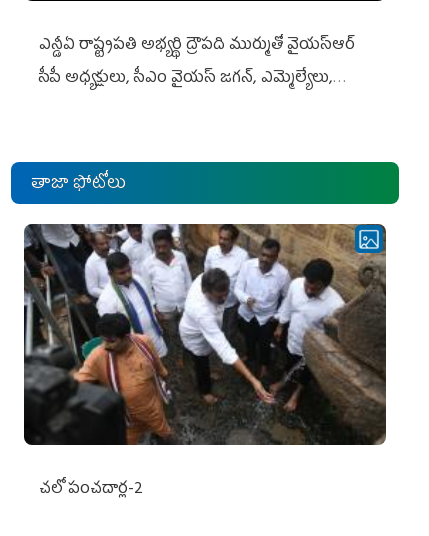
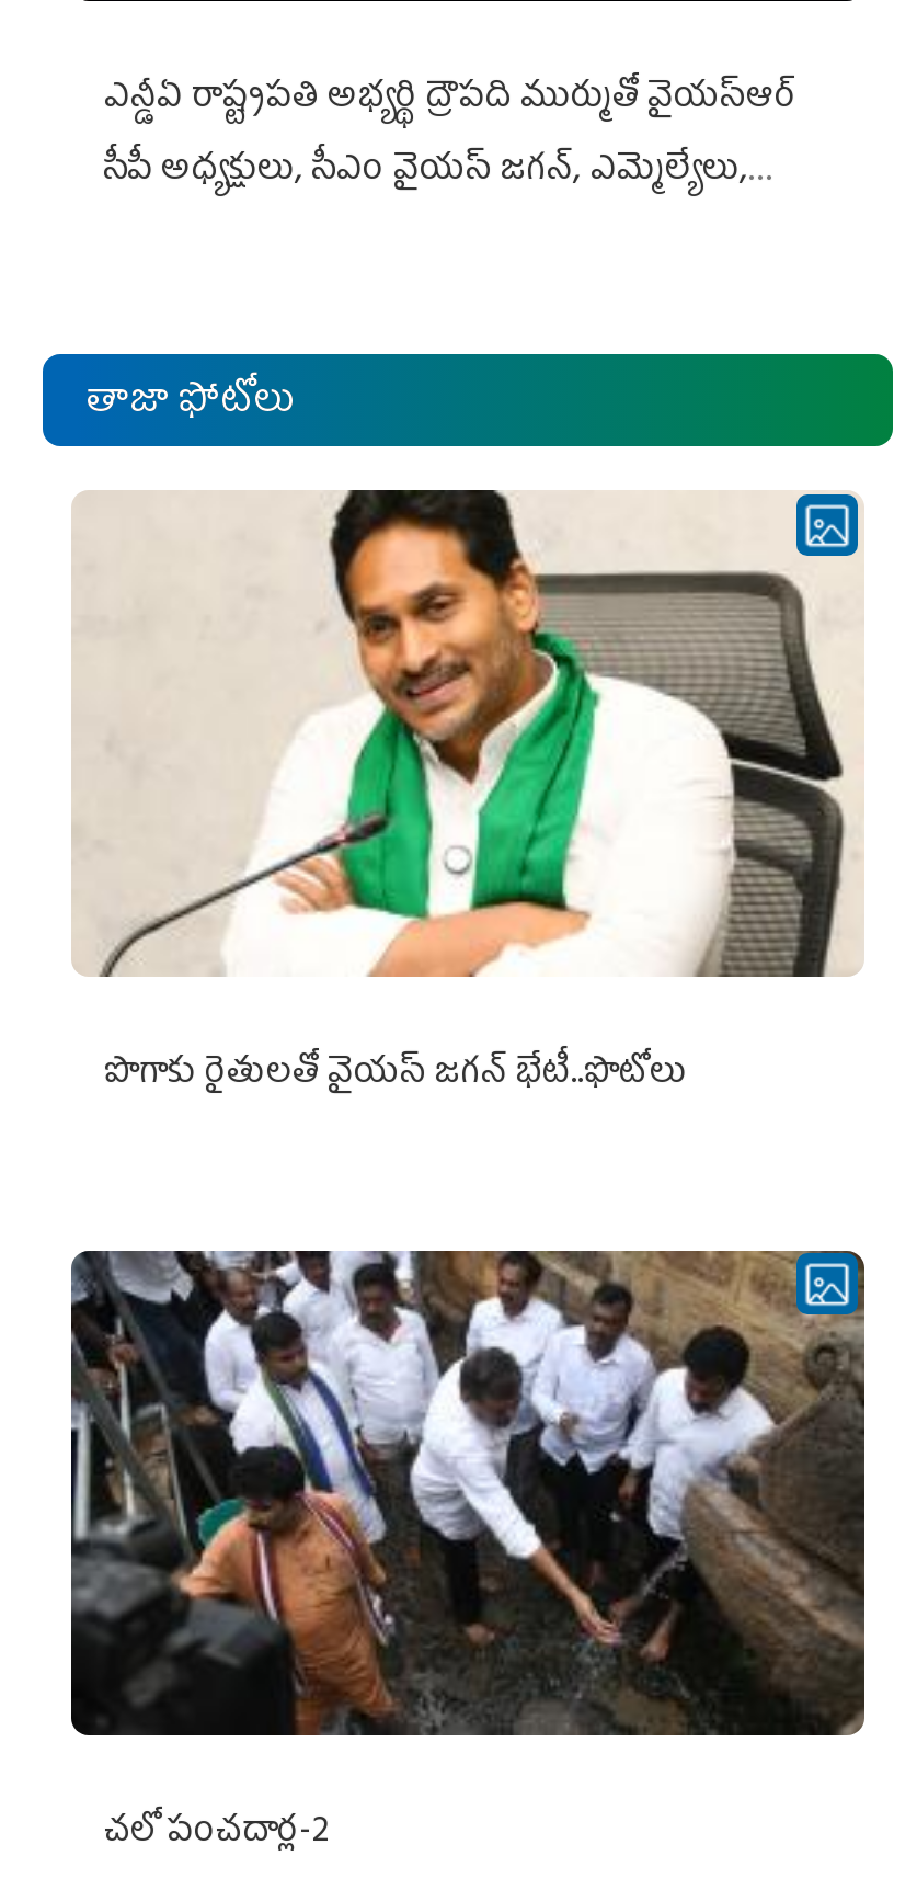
+ [image]
+ పొగాకు రైతులతో వైయస్‌ జగన్‌ భేటీ..ఫొటోలు
